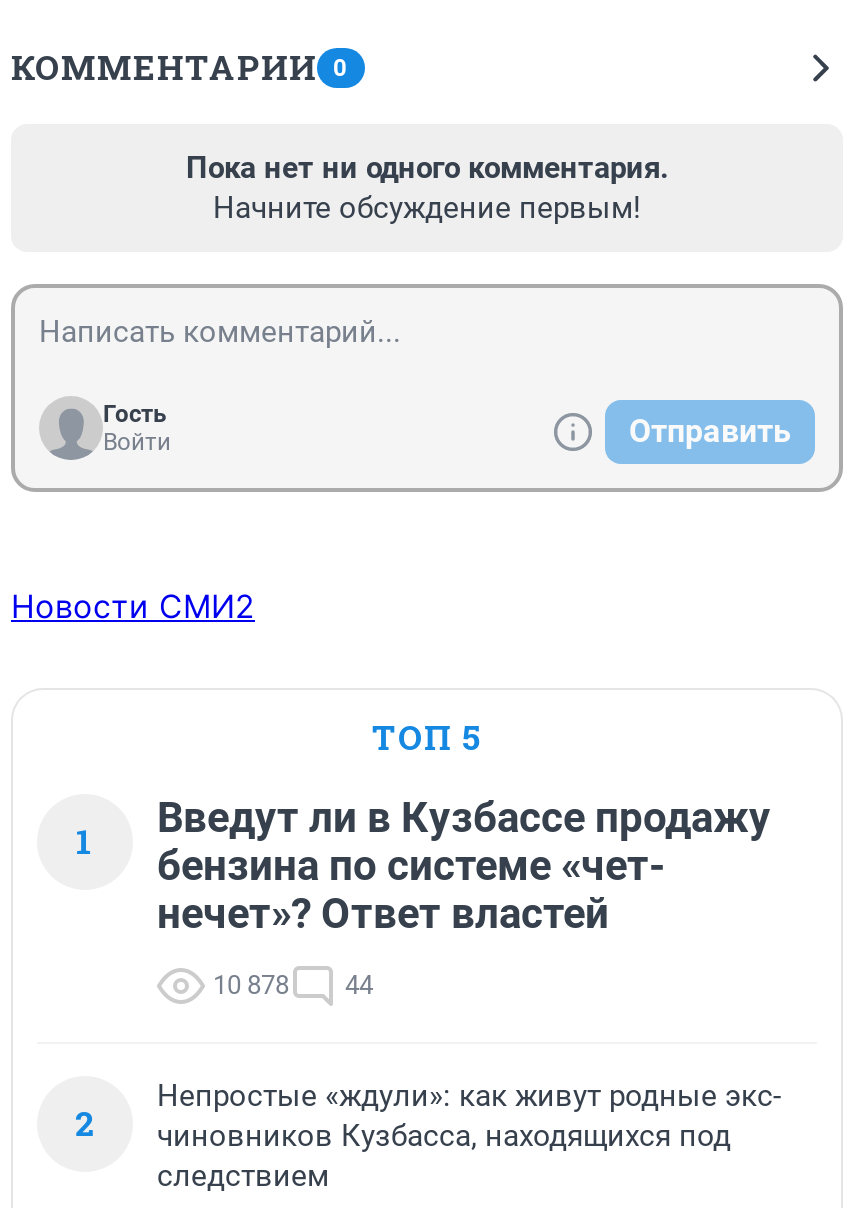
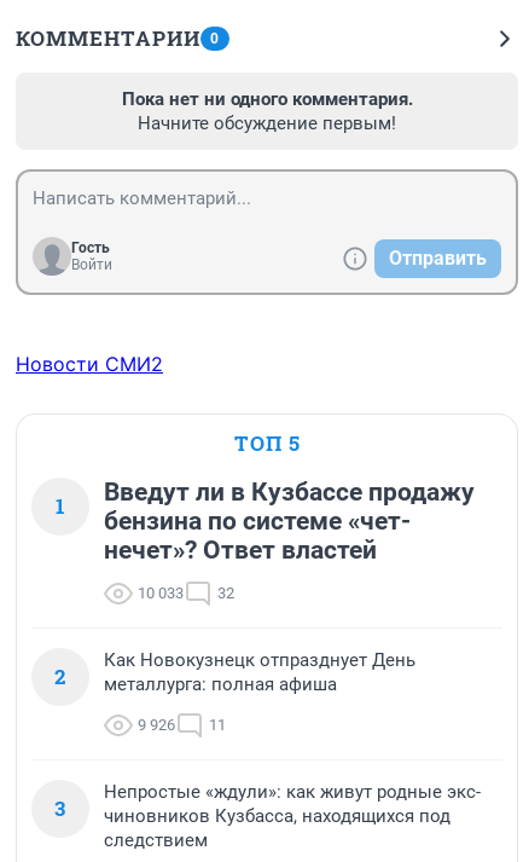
+ Как Новокузнецк отпразднует День
+ металлурга: полная афиша
+ 9 926
+ 11
+ 3

- 10 878
+ 10 033

- 44
+ 32
